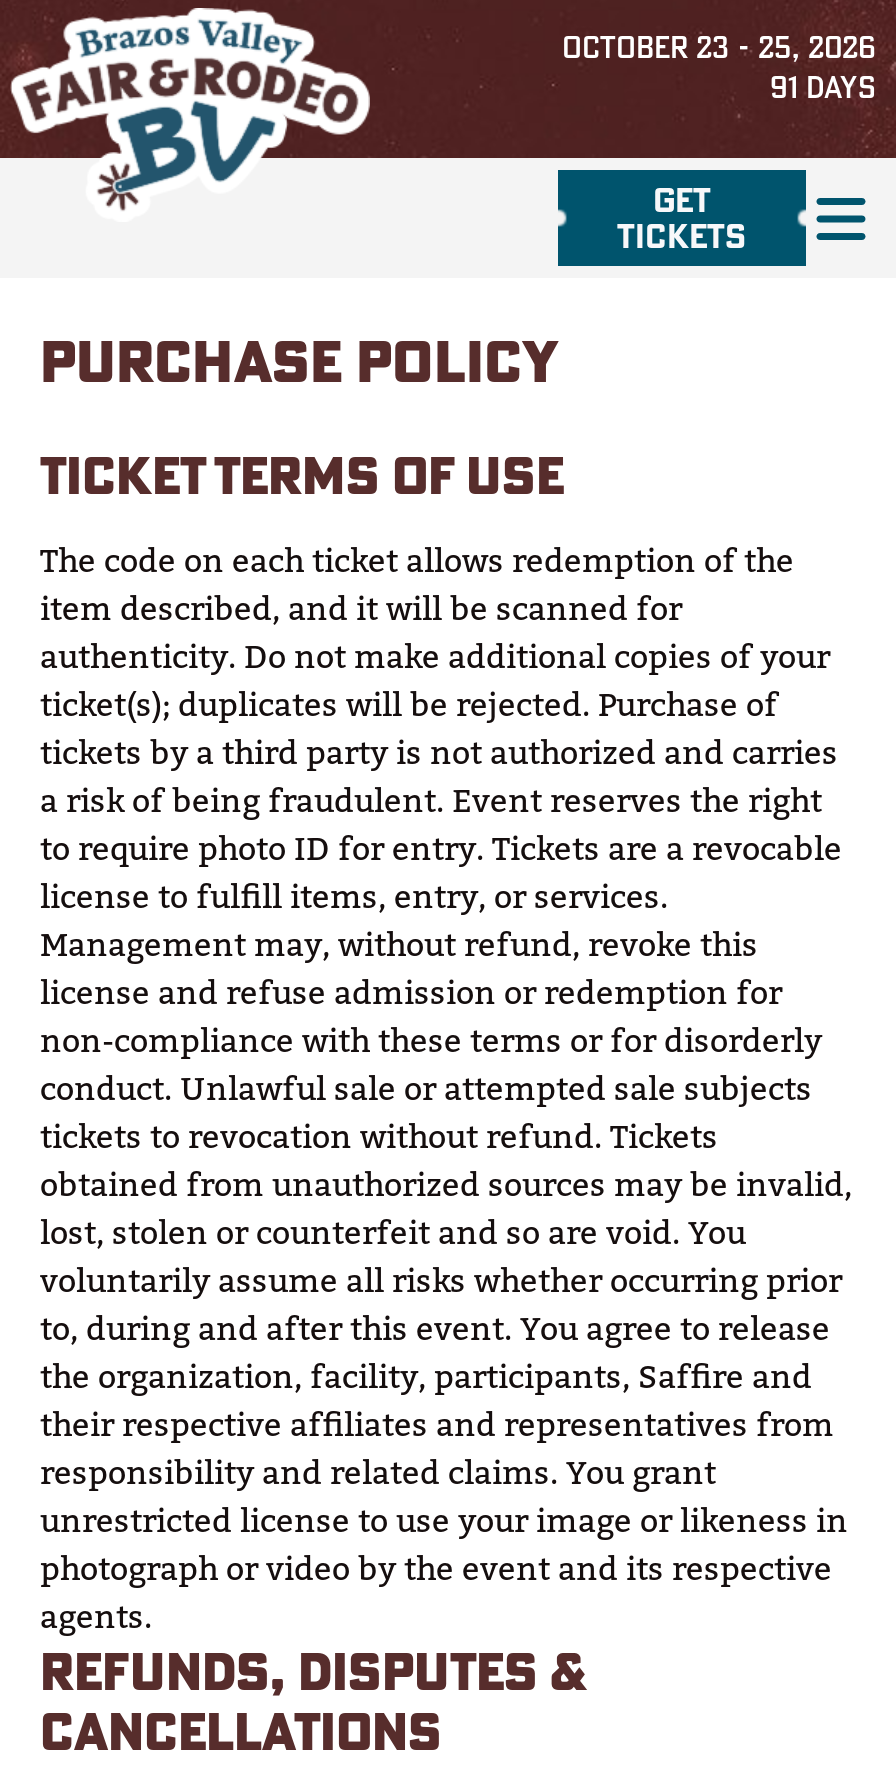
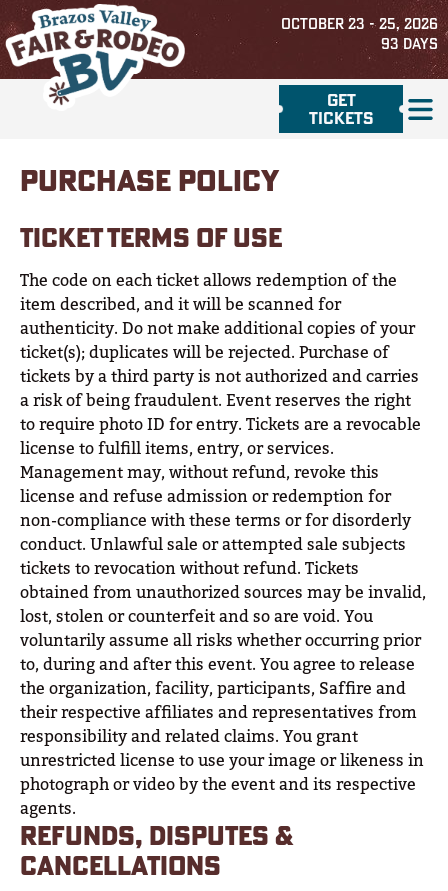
- 91 DAYS
+ 93 DAYS
